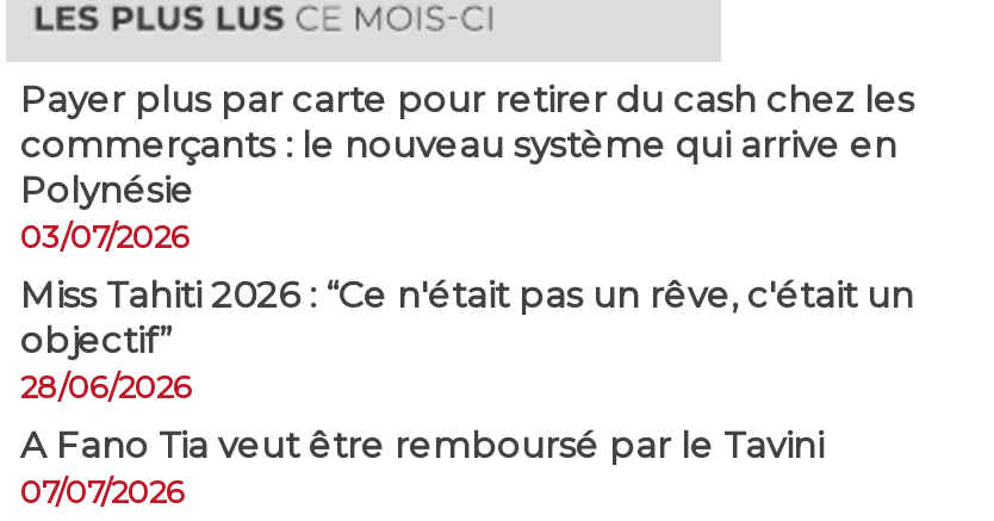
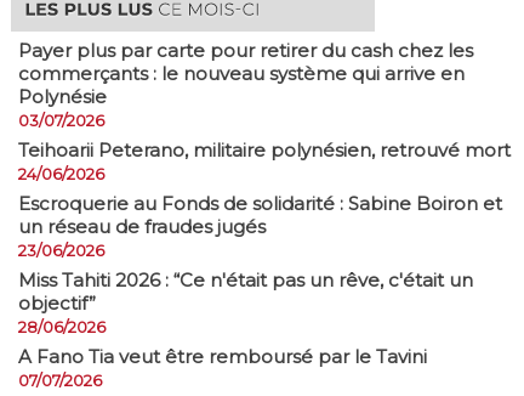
+ Teihoarii Peterano, militaire polynésien, retrouvé mort
+ 24/06/2026
+ Escroquerie au Fonds de solidarité : Sabine Boiron et
+ un réseau de fraudes jugés
+ 23/06/2026
